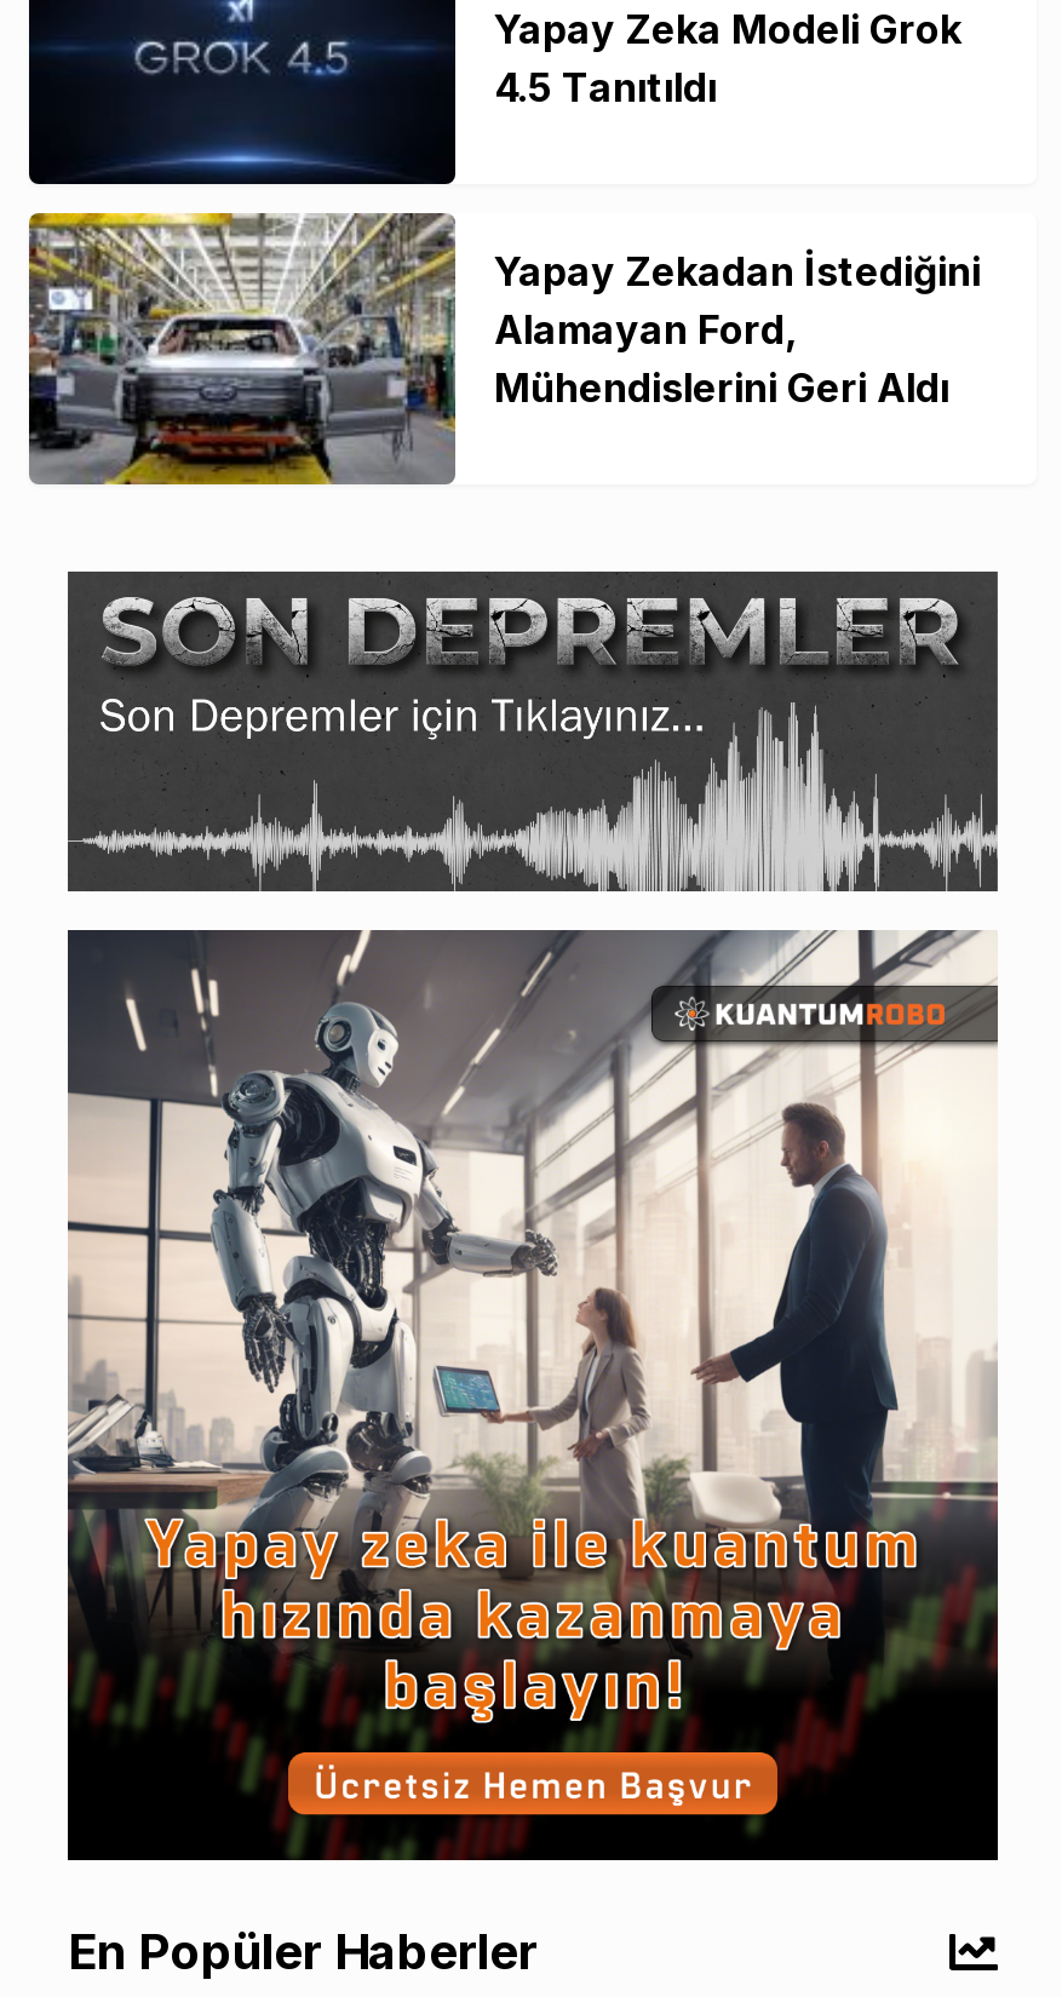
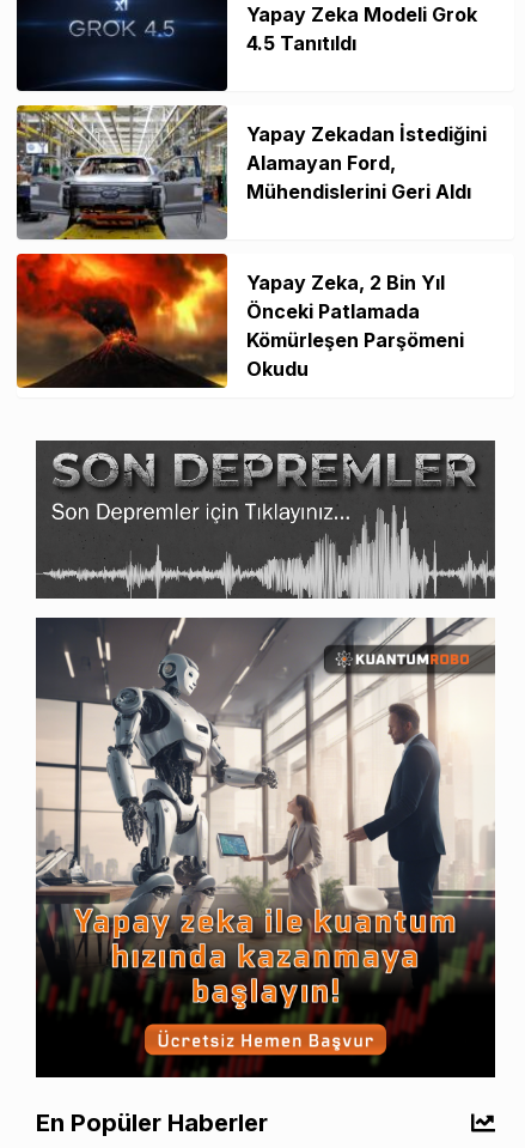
+ [image]
+ Yapay Zeka, 2 Bin Yıl
+ Önceki Patlamada
+ Kömürleşen Parşömeni
+ Okudu
